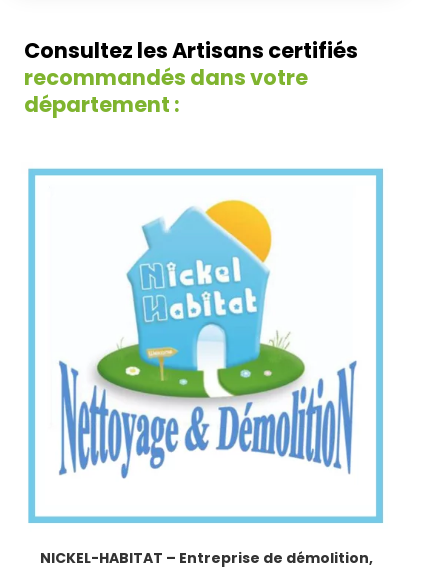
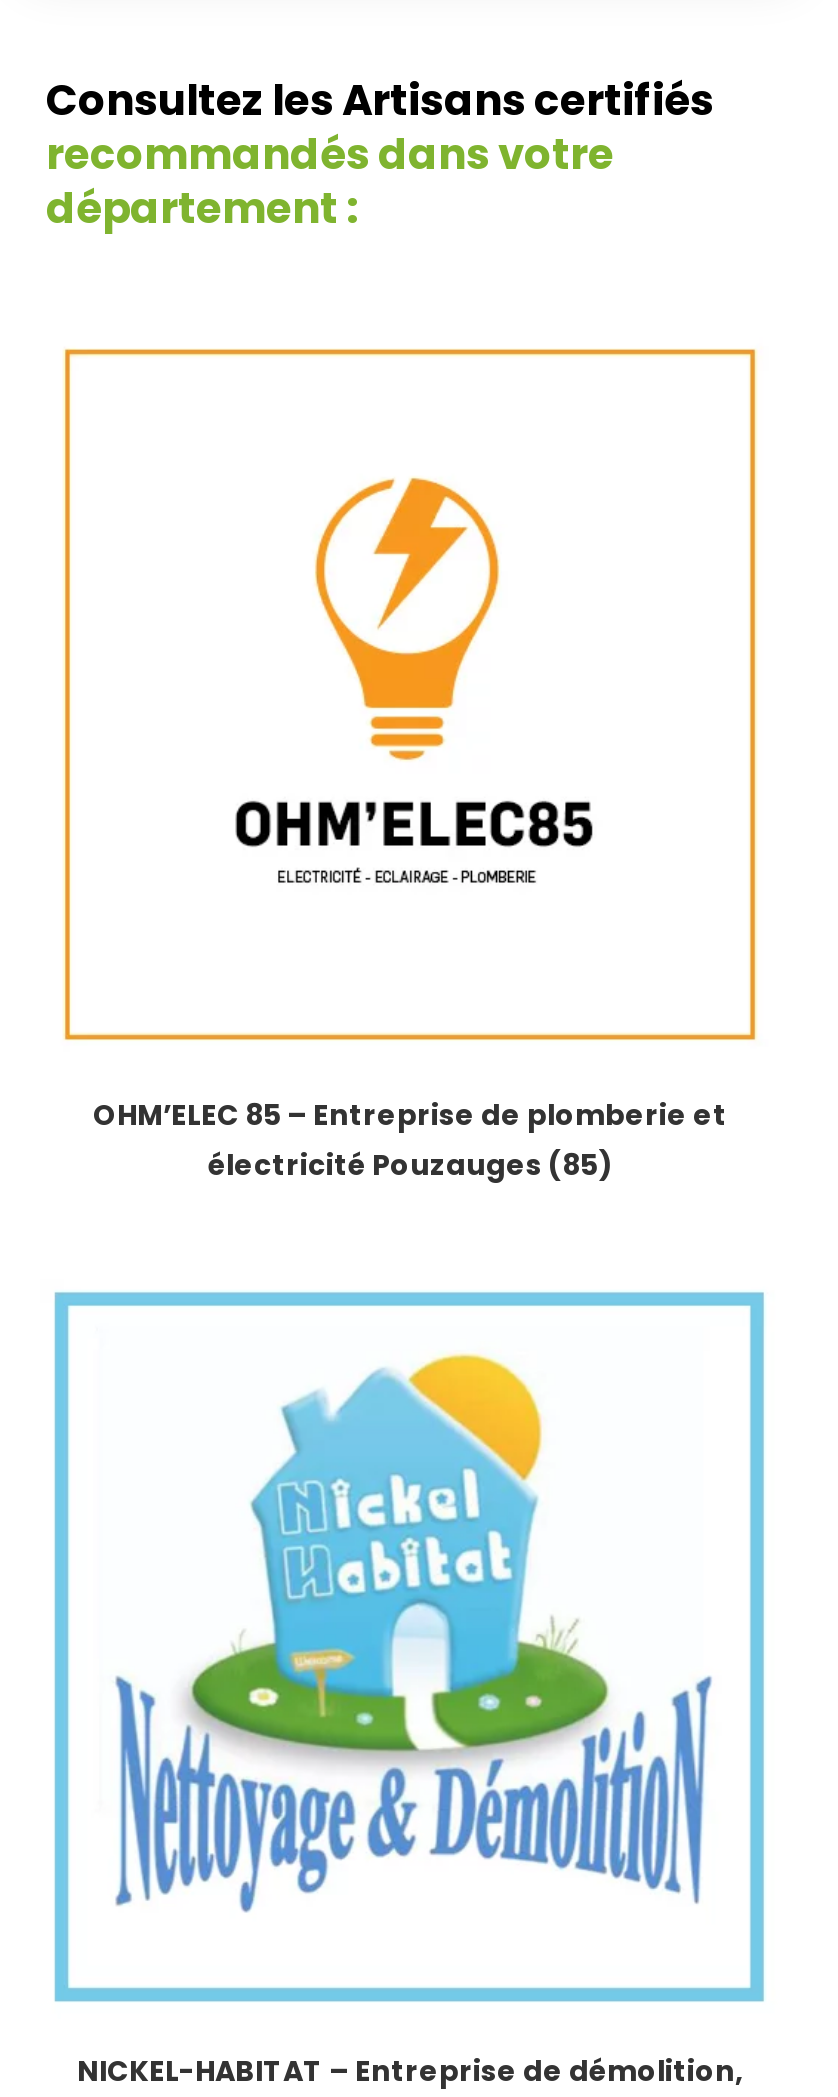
+ [image]
+ OHM’ELEC 85 – Entreprise de plomberie et
+ électricité Pouzauges (85)
